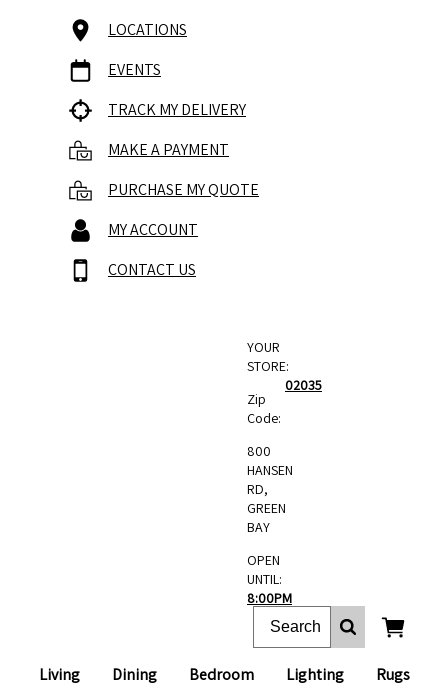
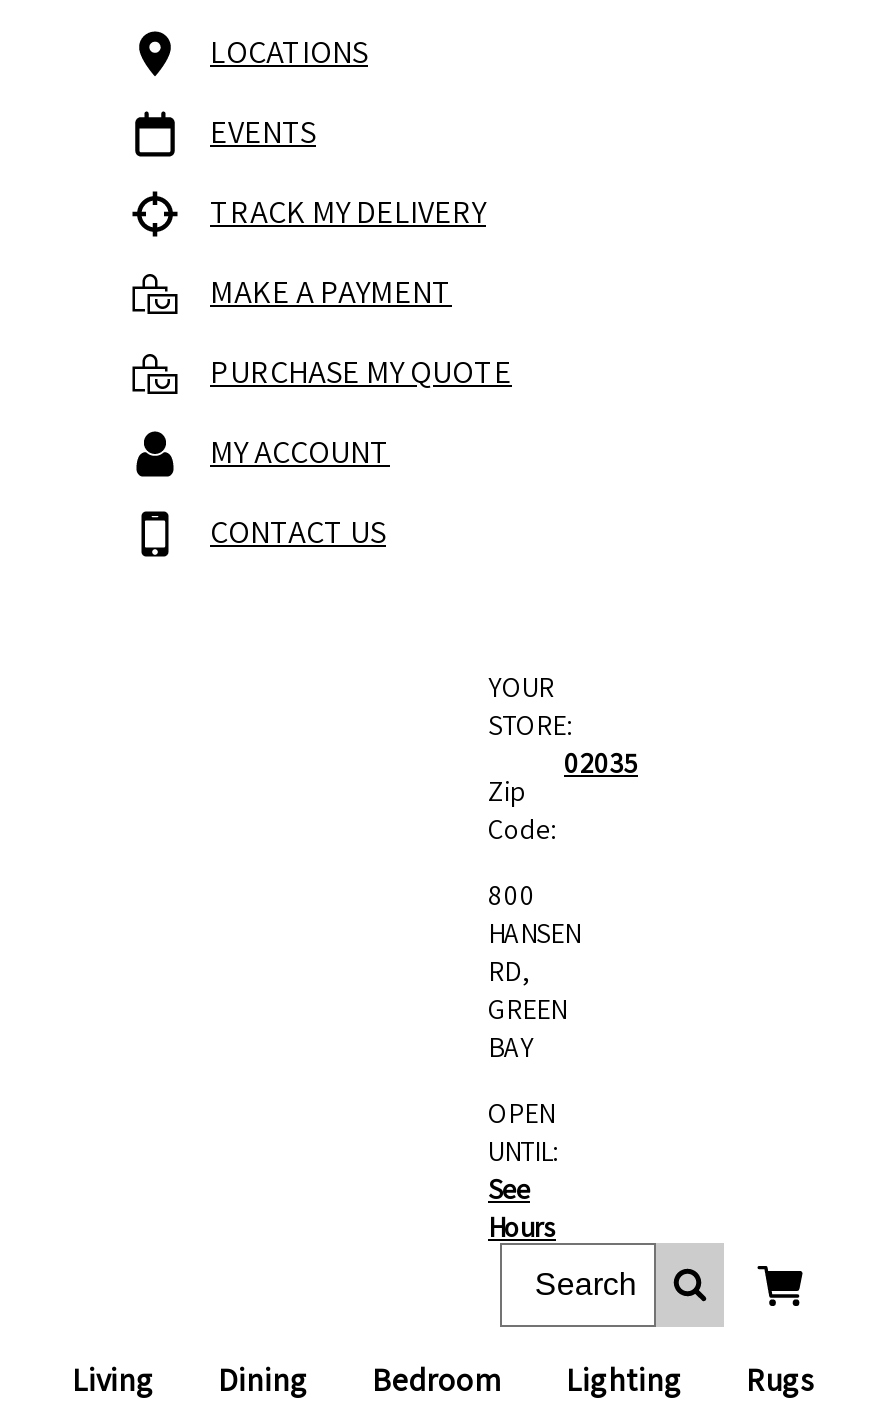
- 8:00PM
+ See
+ Hours
